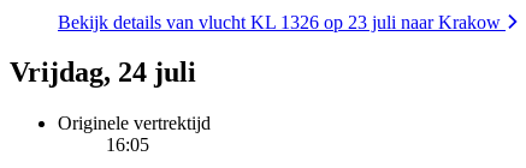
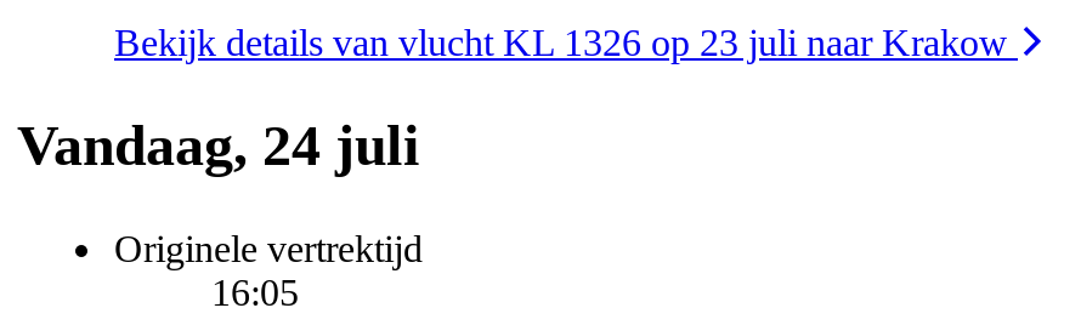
- Vrijdag, 24 juli
+ Vandaag, 24 juli
